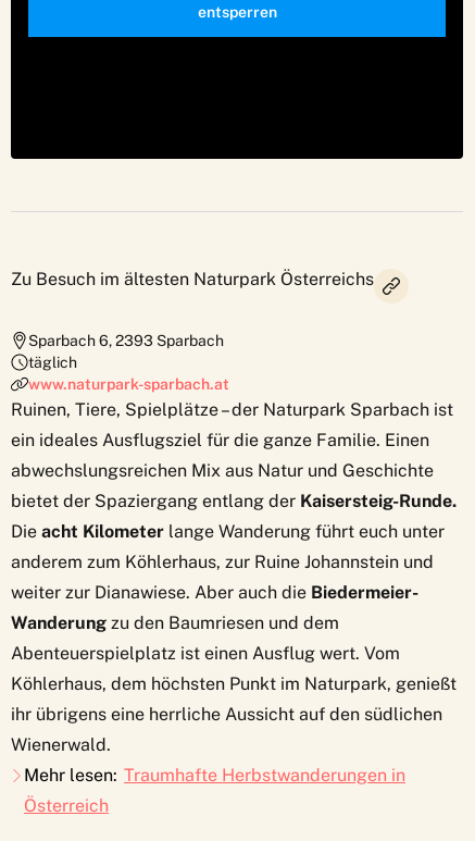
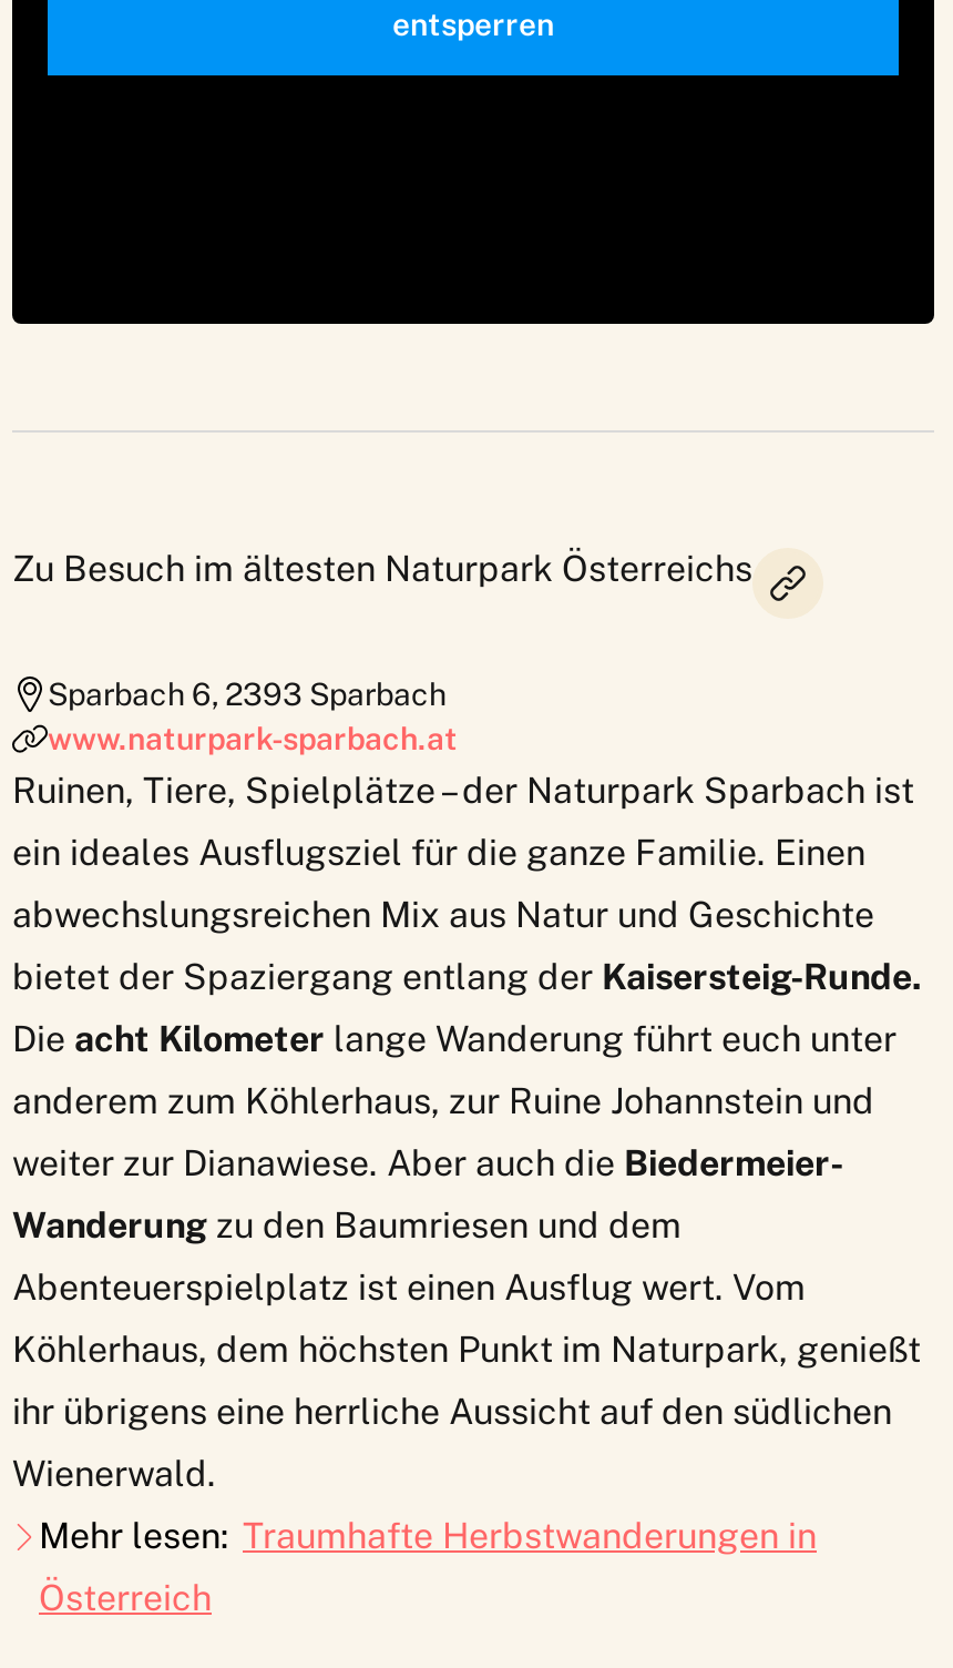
- täglich
